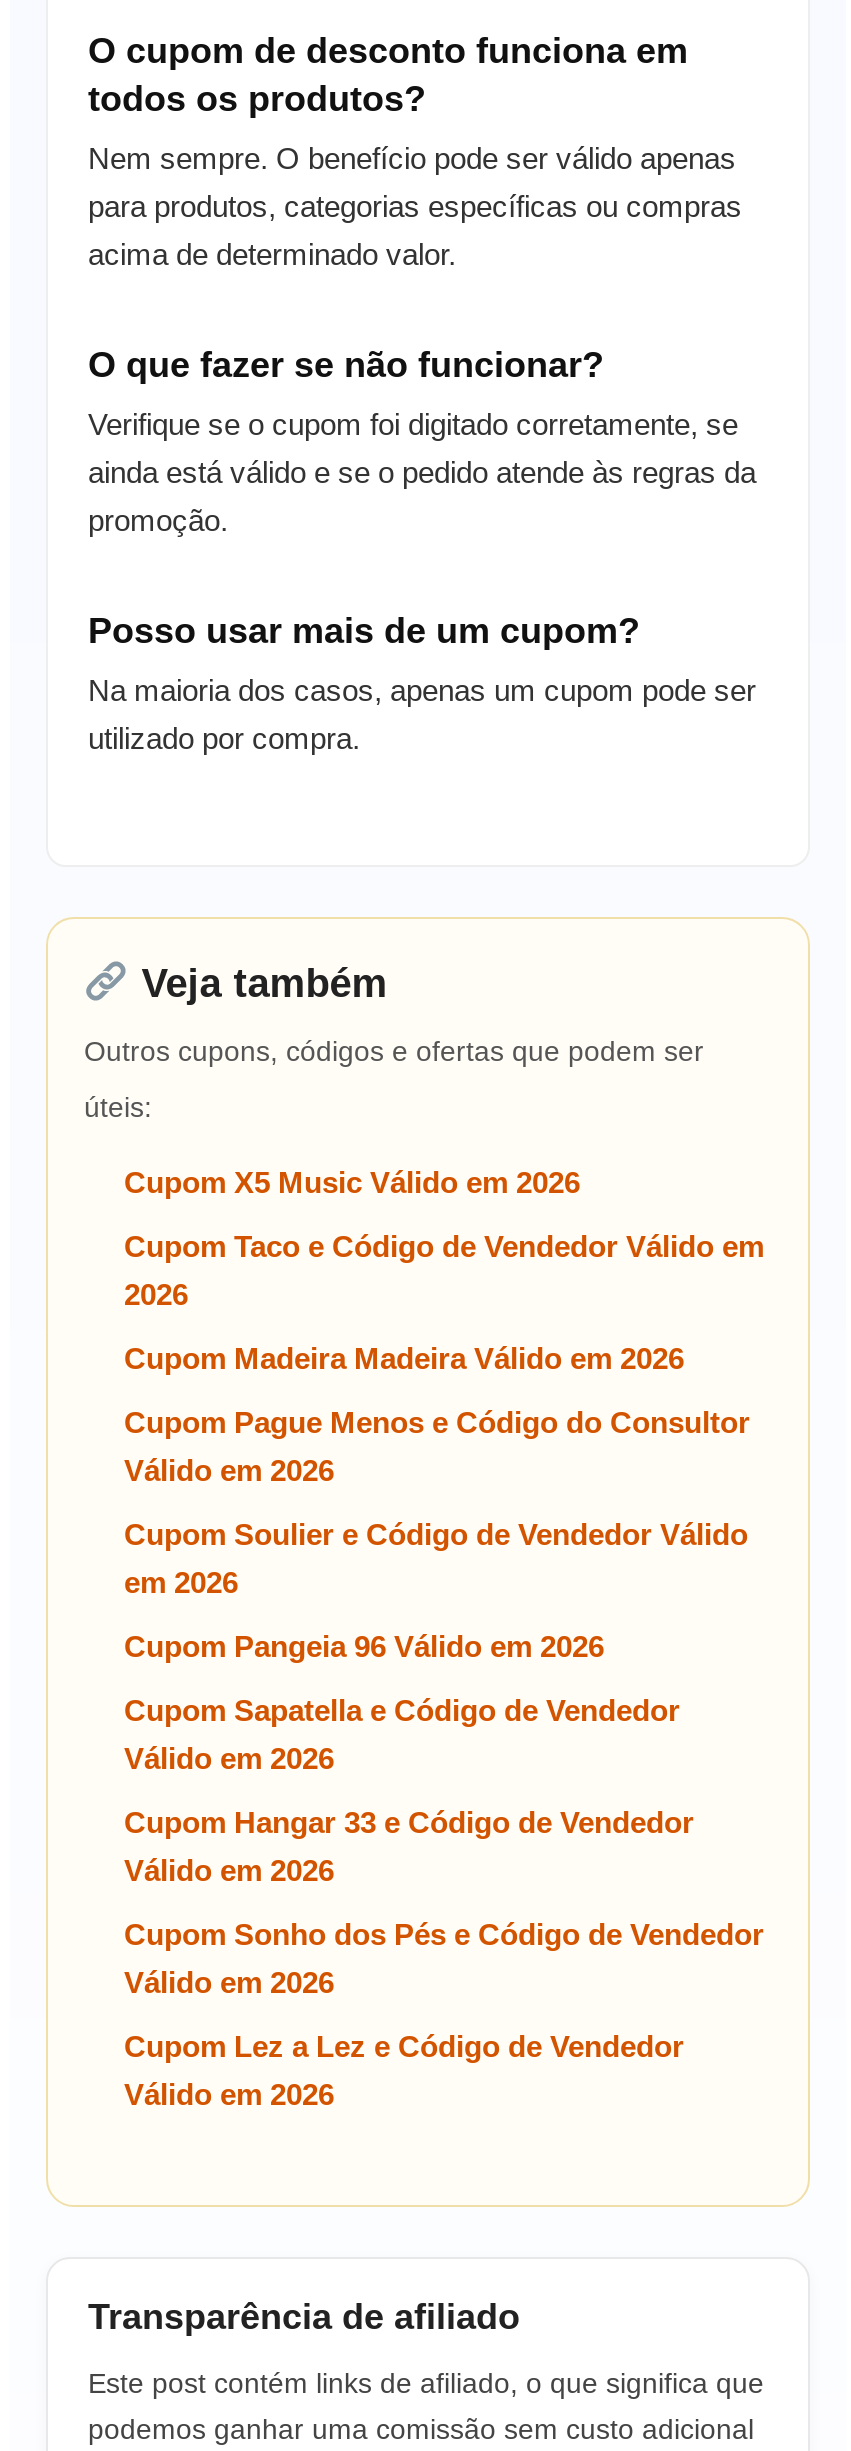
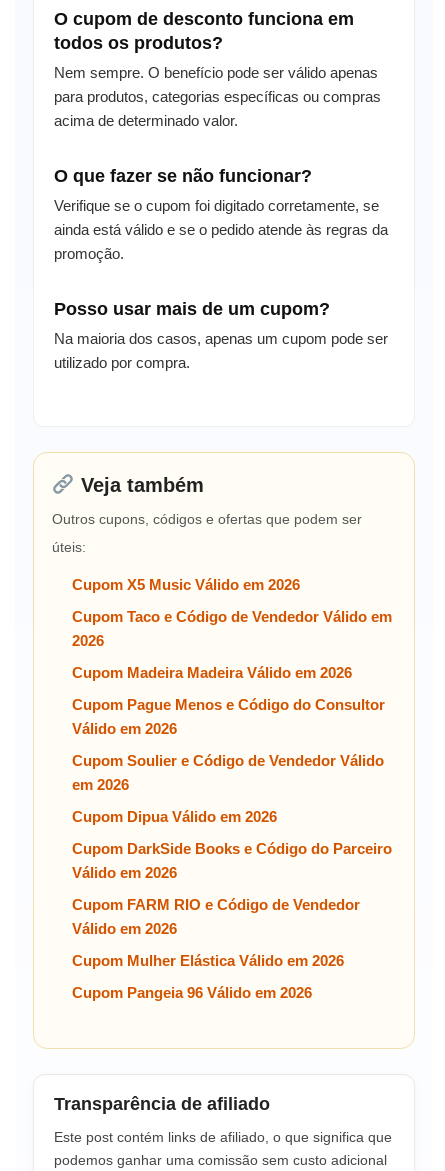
+ Cupom Dipua Válido em 2026

moved down: Cupom Pangeia 96 Válido em 2026

- Cupom Sapatella e Código de Vendedor
+ Cupom DarkSide Books e Código do Parceiro

- Cupom Hangar 33 e Código de Vendedor
+ Cupom FARM RIO e Código de Vendedor

- Cupom Sonho dos Pés e Código de Vendedor
- Válido em 2026
+ Cupom Mulher Elástica Válido em 2026

- Cupom Lez a Lez e Código de Vendedor
- Válido em 2026
